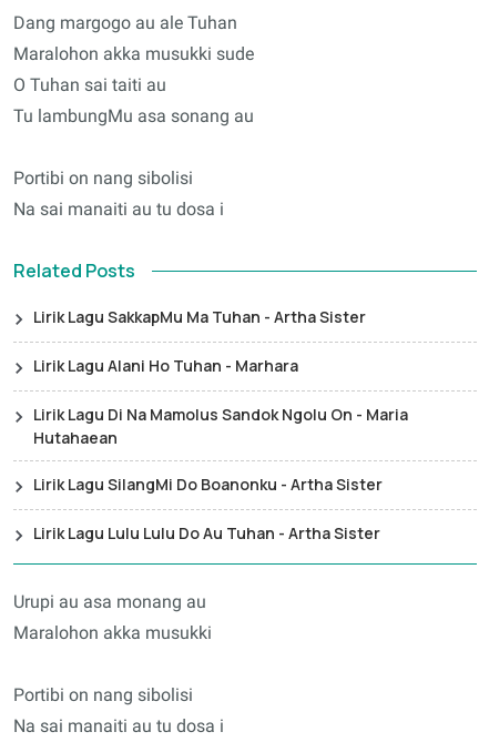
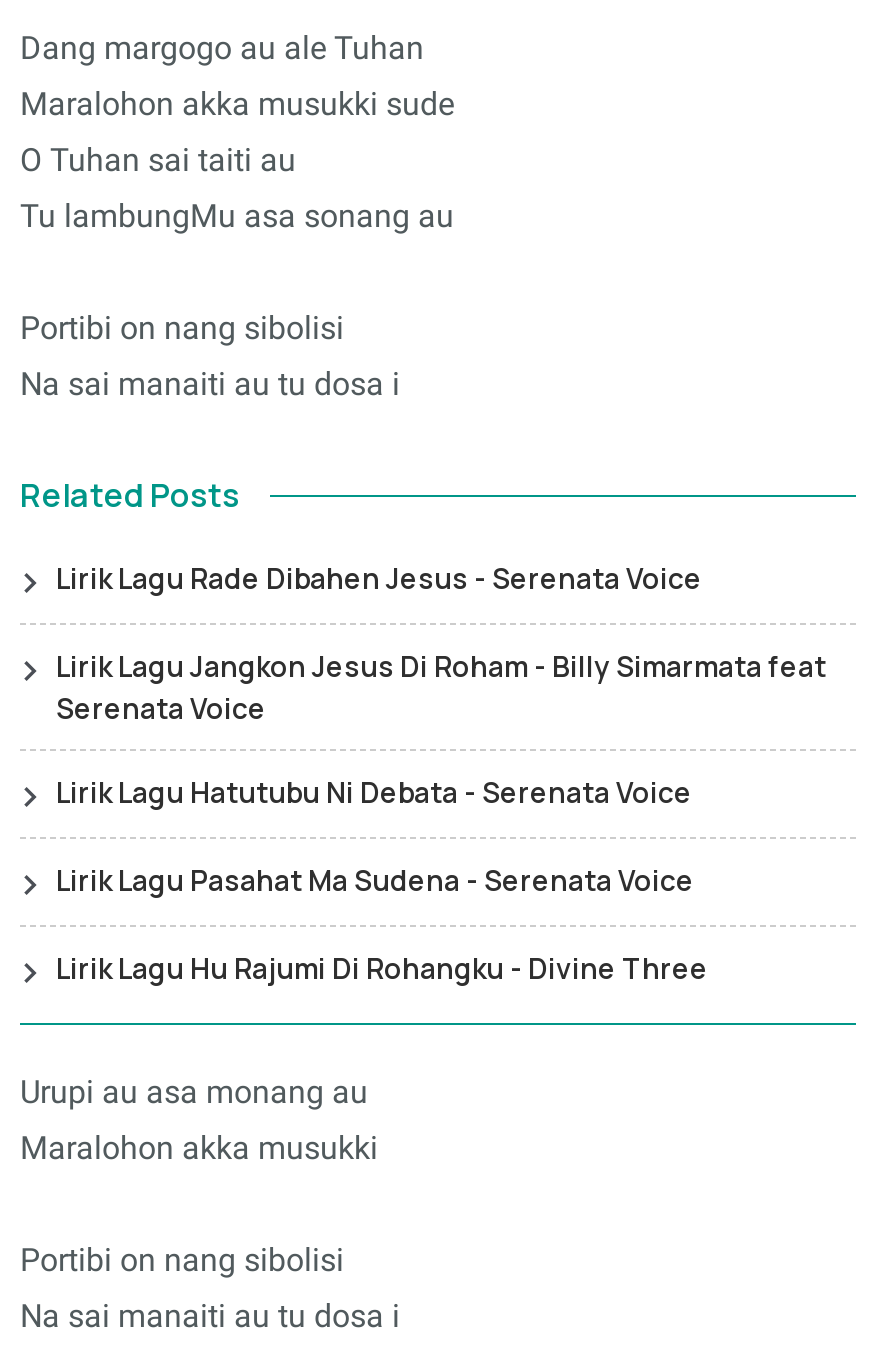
- Lirik Lagu SakkapMu Ma Tuhan - Artha Sister
+ Lirik Lagu Rade Dibahen Jesus - Serenata Voice

- Lirik Lagu Alani Ho Tuhan - Marhara
+ Lirik Lagu Jangkon Jesus Di Roham - Billy Simarmata feat
+ Serenata Voice

- Lirik Lagu Di Na Mamolus Sandok Ngolu On - Maria
- Hutahaean
+ Lirik Lagu Hatutubu Ni Debata - Serenata Voice

- Lirik Lagu SilangMi Do Boanonku - Artha Sister
+ Lirik Lagu Pasahat Ma Sudena - Serenata Voice

- Lirik Lagu Lulu Lulu Do Au Tuhan - Artha Sister
+ Lirik Lagu Hu Rajumi Di Rohangku - Divine Three
